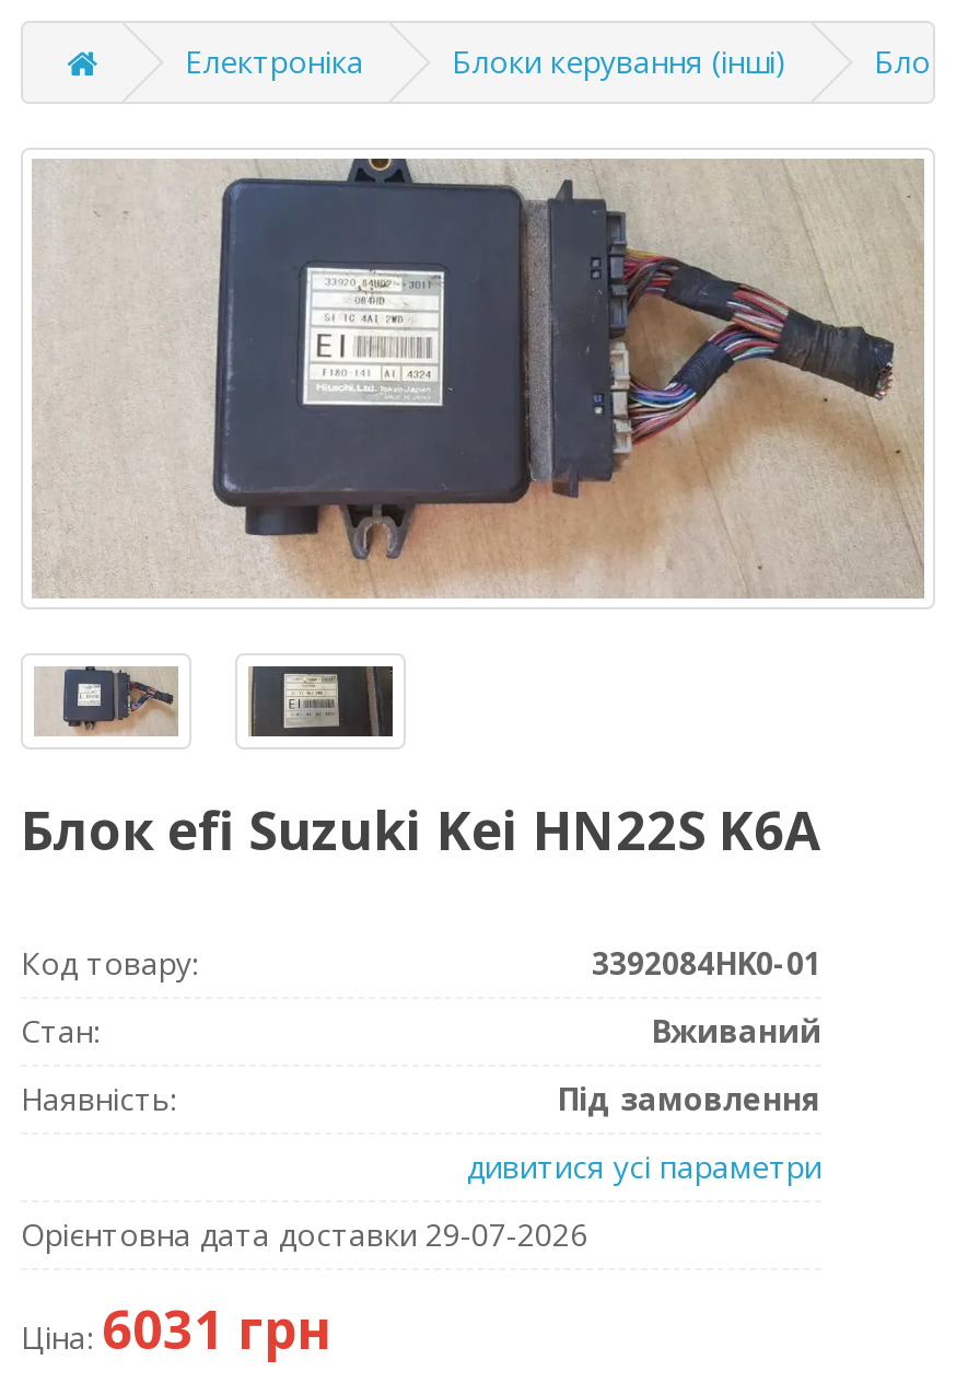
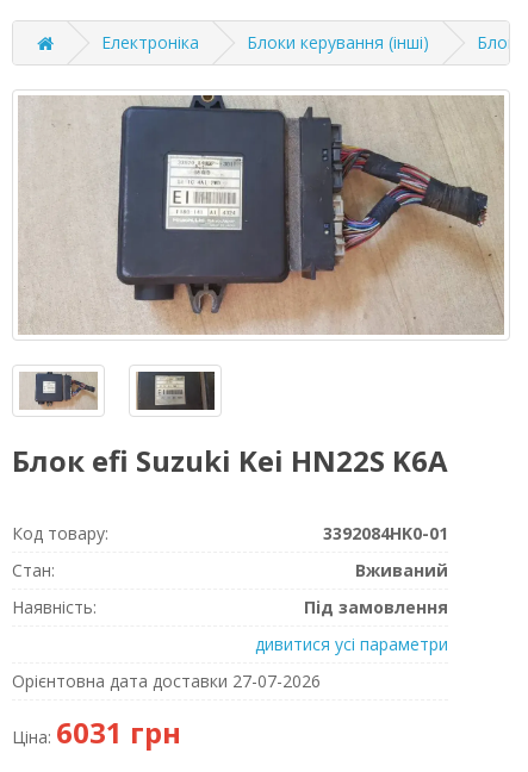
- Орієнтовна дата доставки 29-07-2026
+ Орієнтовна дата доставки 27-07-2026
